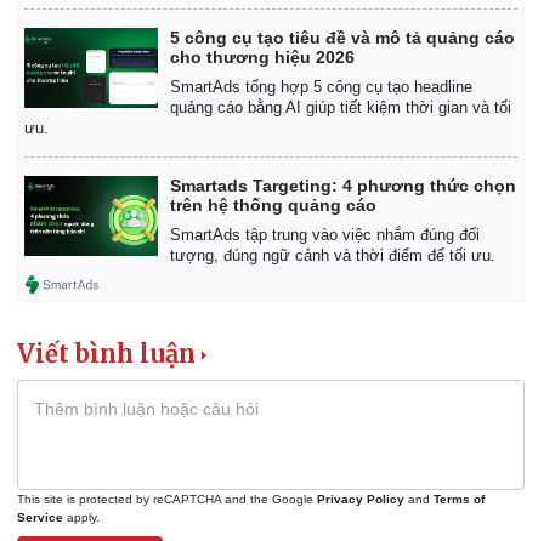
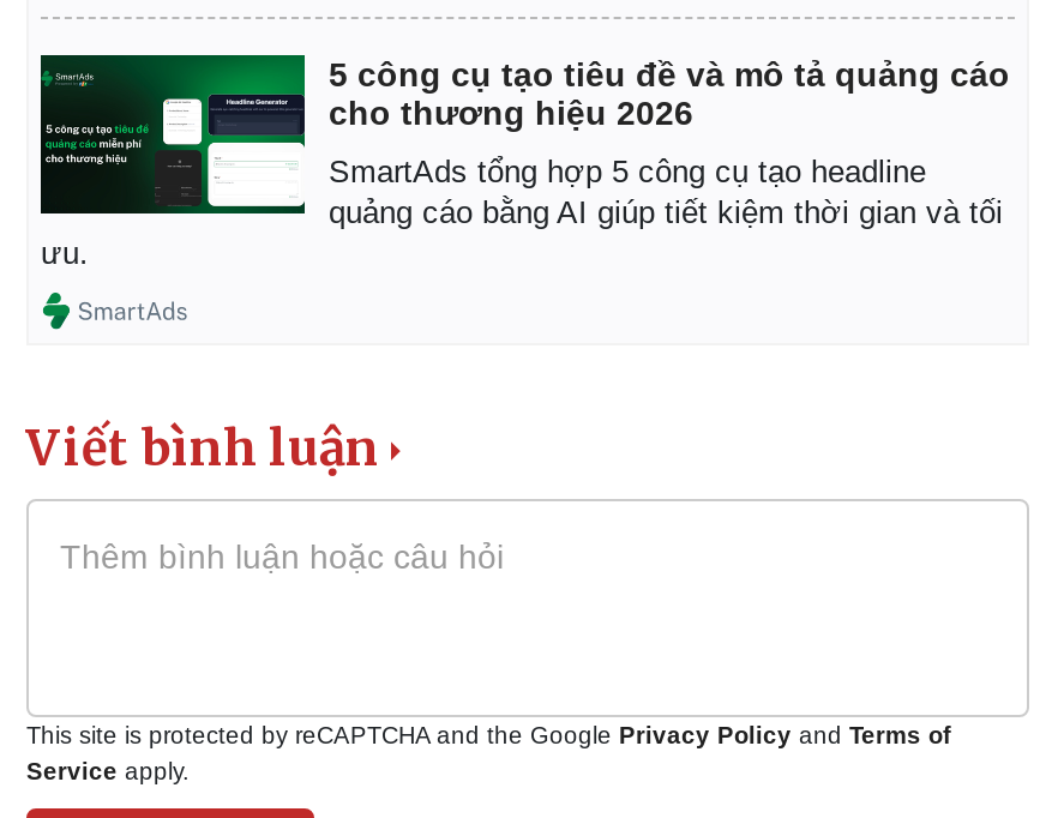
- [image]
- Smartads Targeting: 4 phương thức chọn
- trên hệ thống quảng cáo
- SmartAds tập trung vào việc nhắm đúng đối
- tượng, đúng ngữ cảnh và thời điểm để tối ưu.
